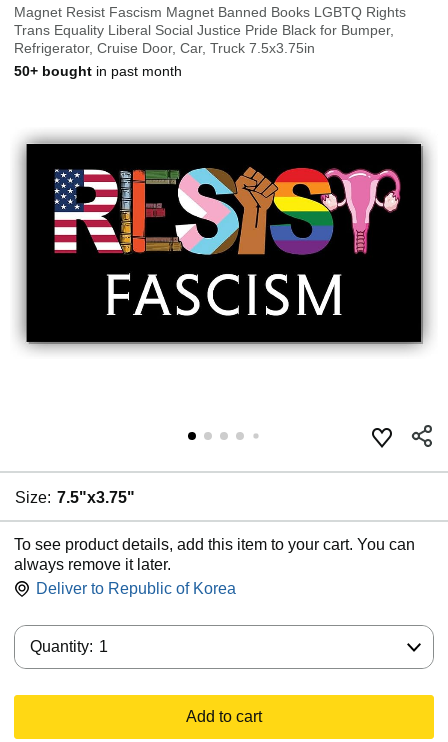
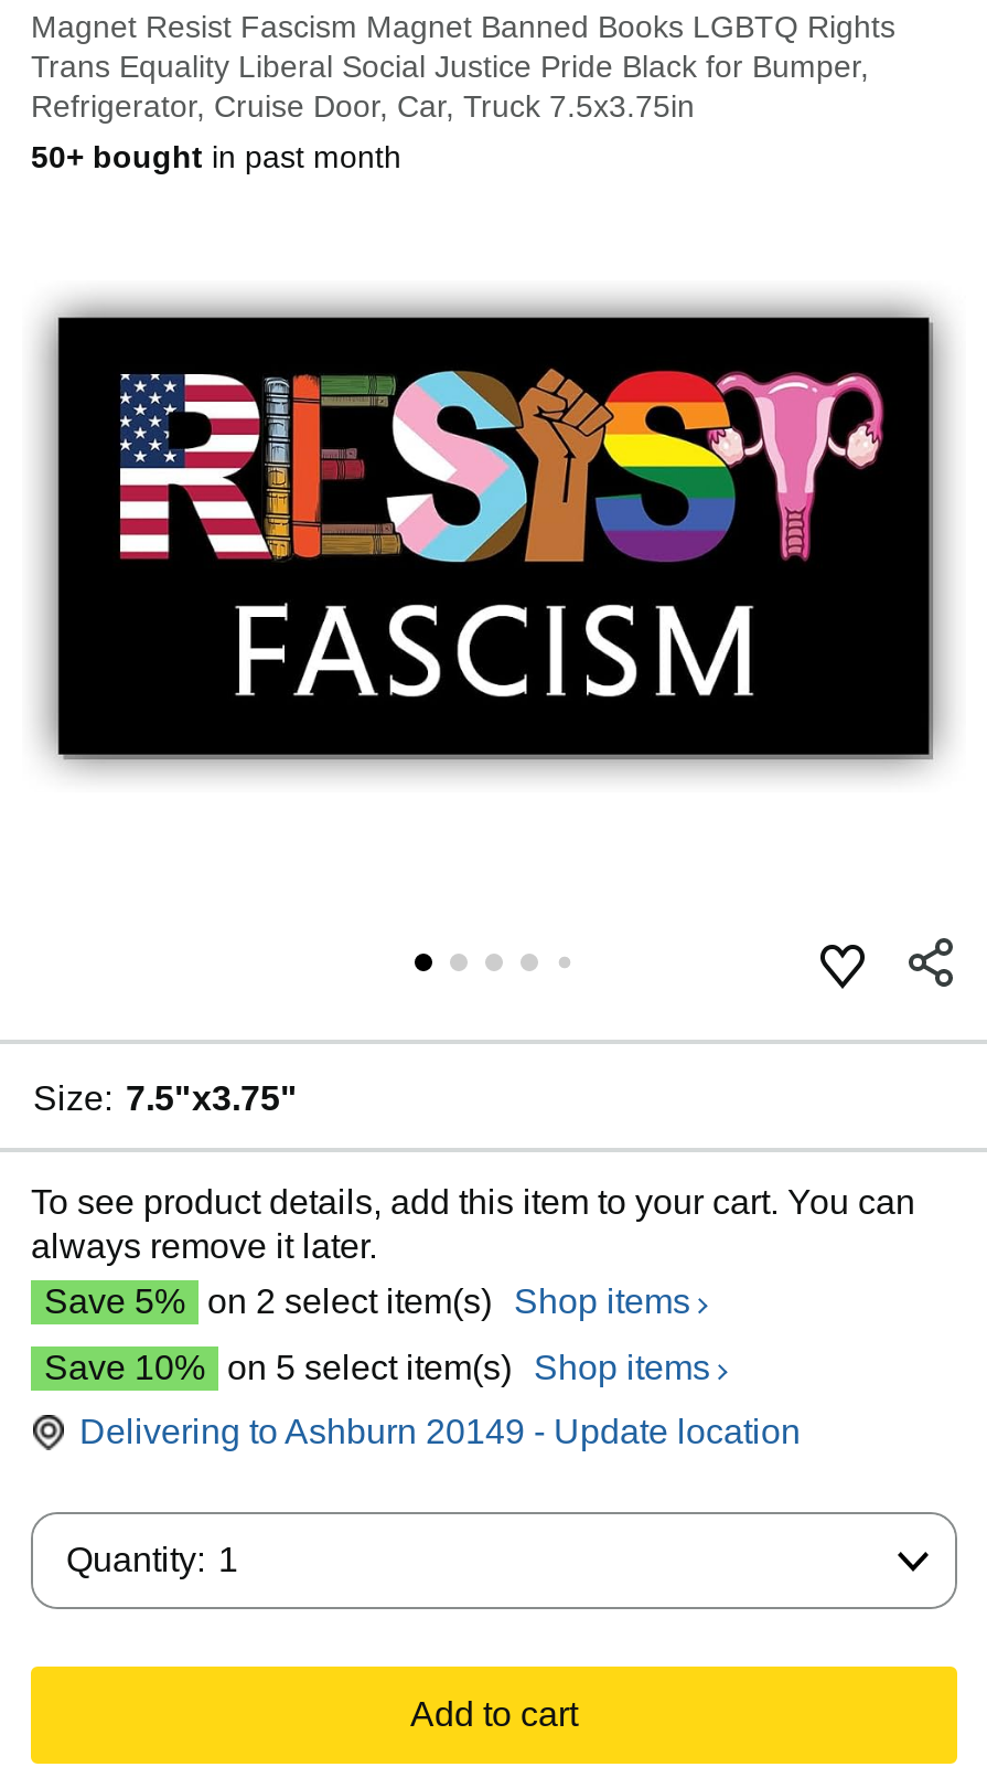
- Deliver to Republic of Korea
+ Save 5% on 2 select item(s) Shop items
+ Save 10% on 5 select item(s) Shop items
+ Delivering to Ashburn 20149 - Update location
